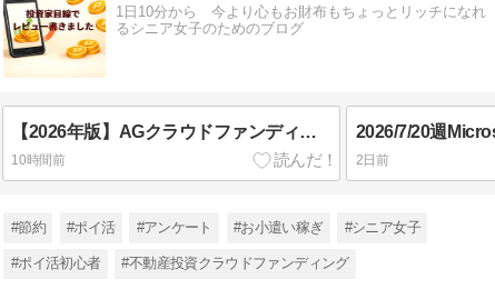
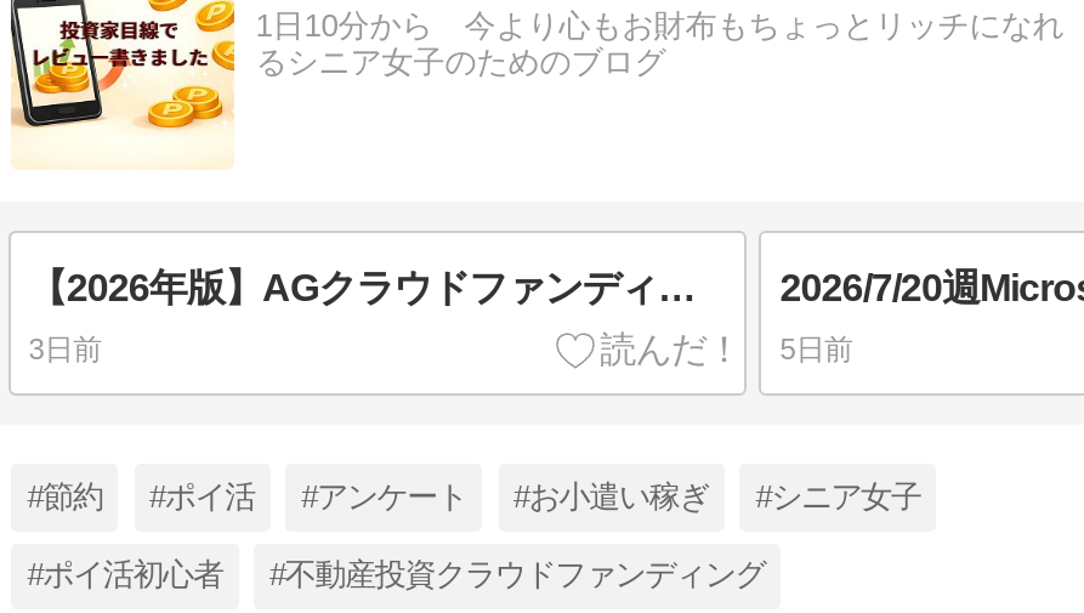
- 10時間前
- 2日前
+ 3日前
+ 5日前
